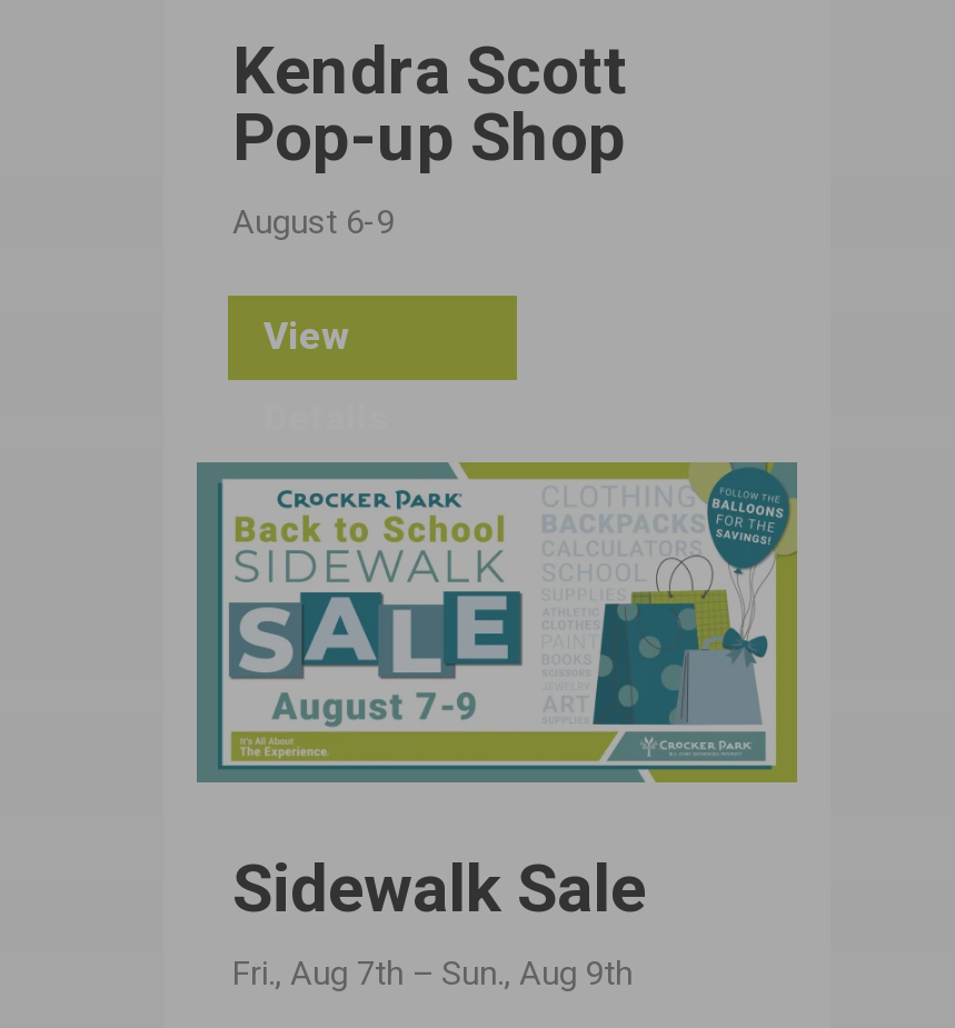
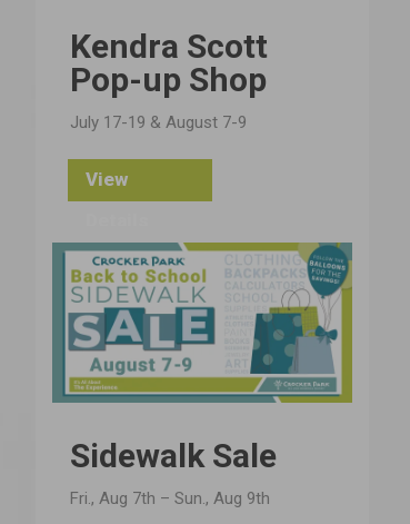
- August 6-9
+ July 17-19 & August 7-9
